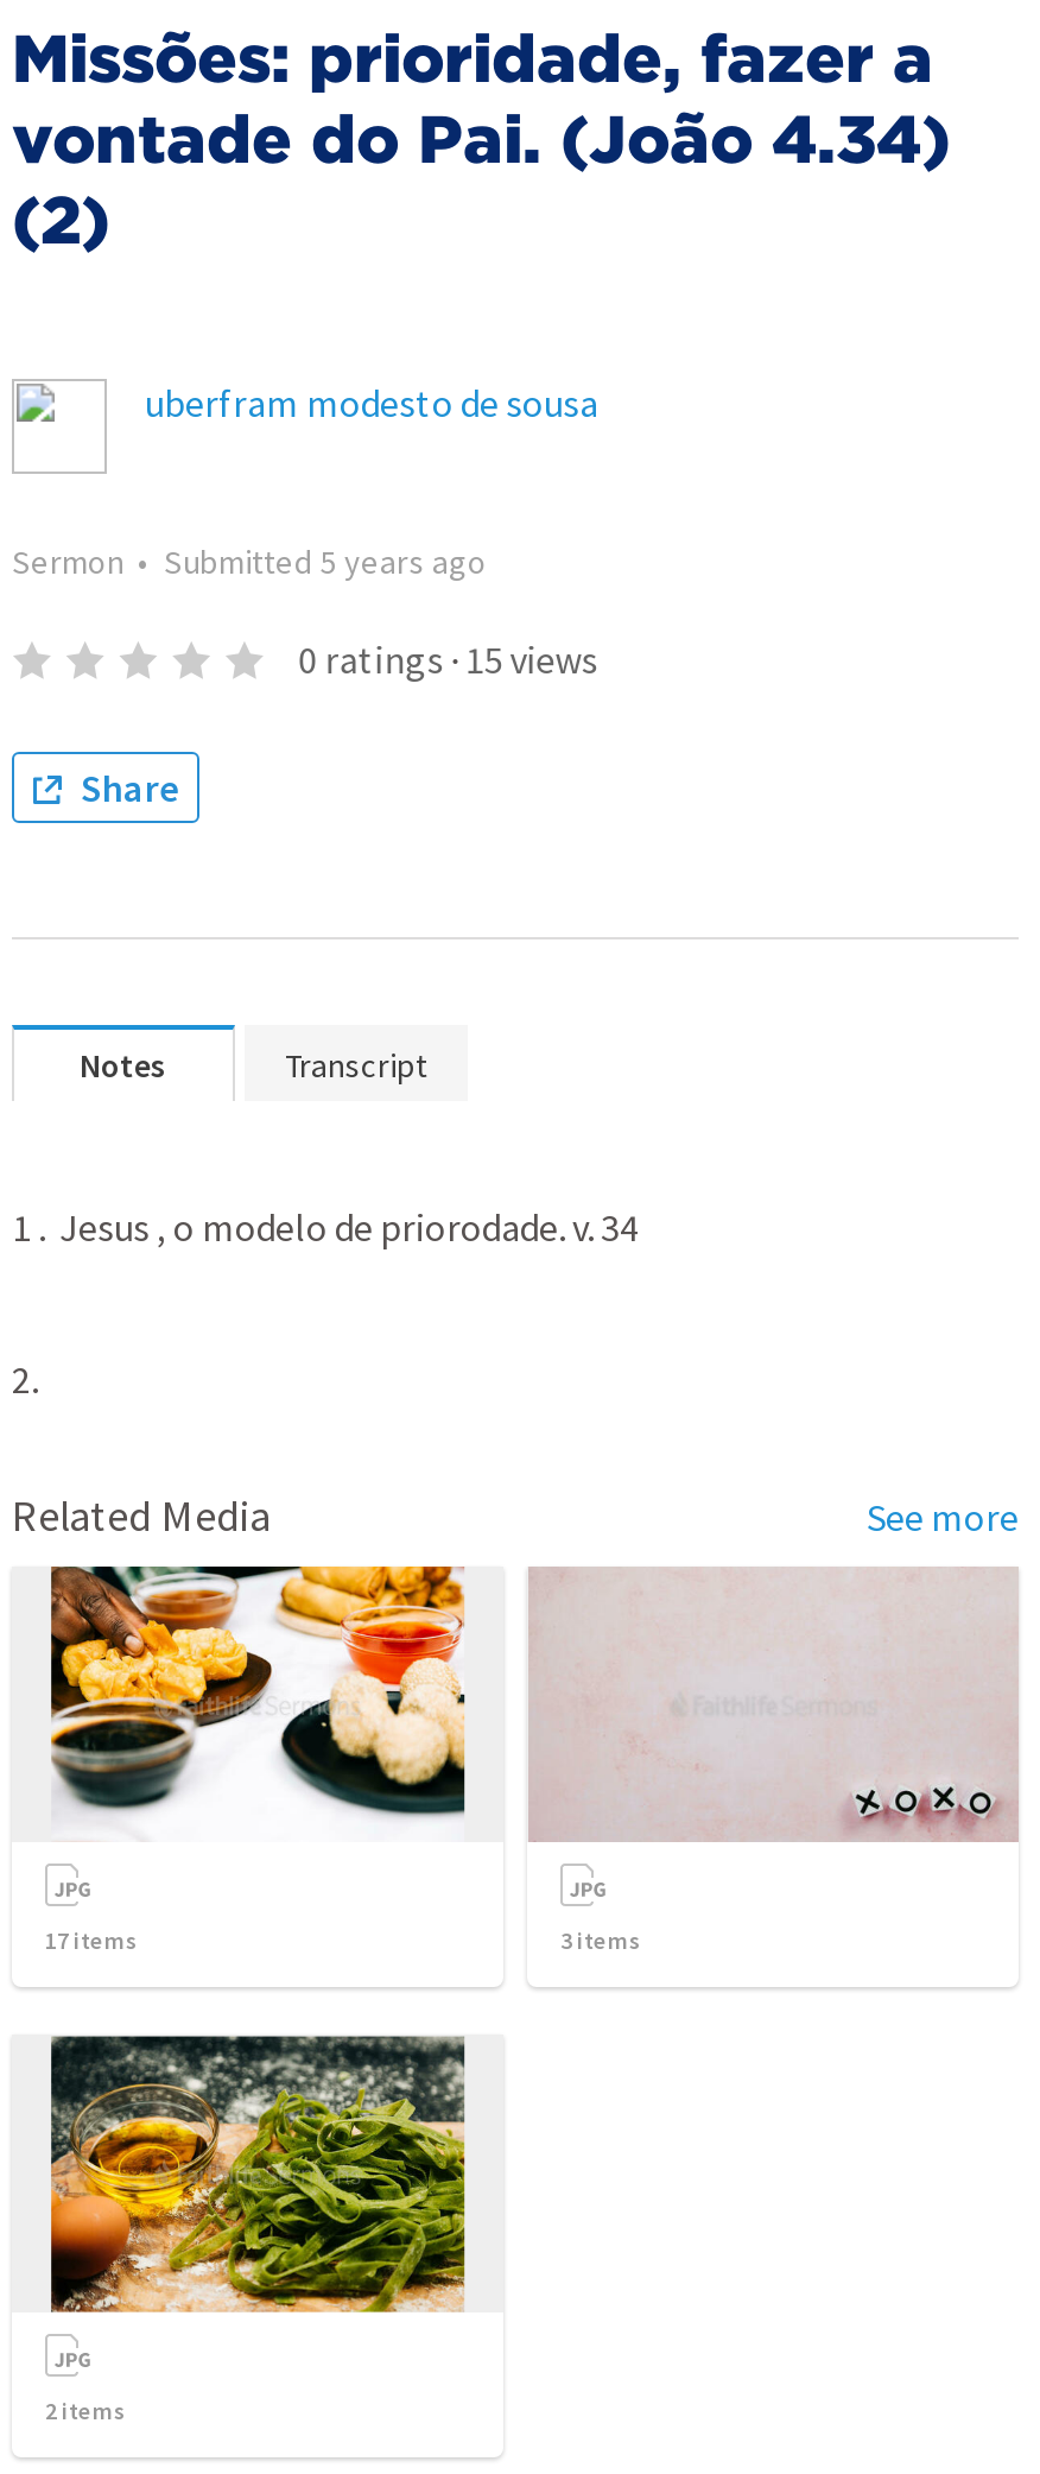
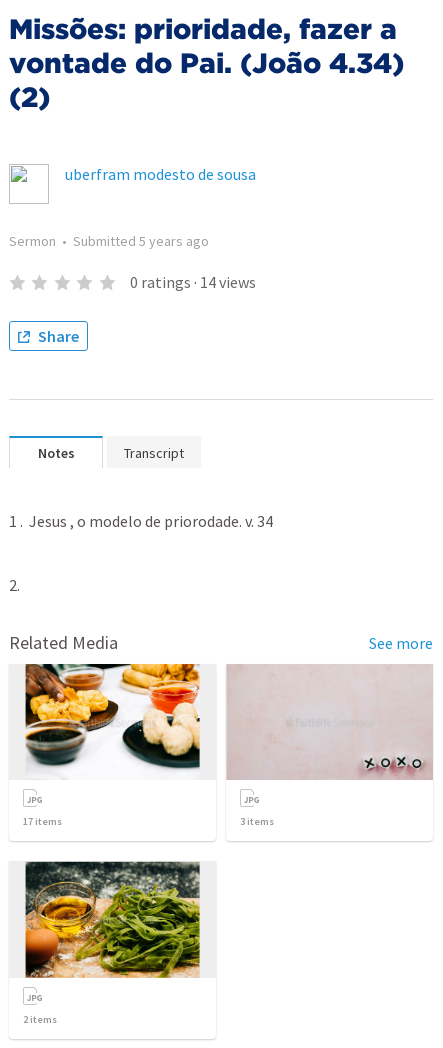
- 0 ratings · 15 views
+ 0 ratings · 14 views
